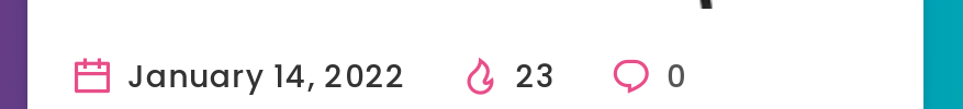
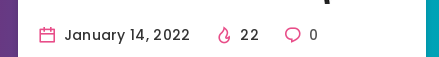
- 23
+ 22
